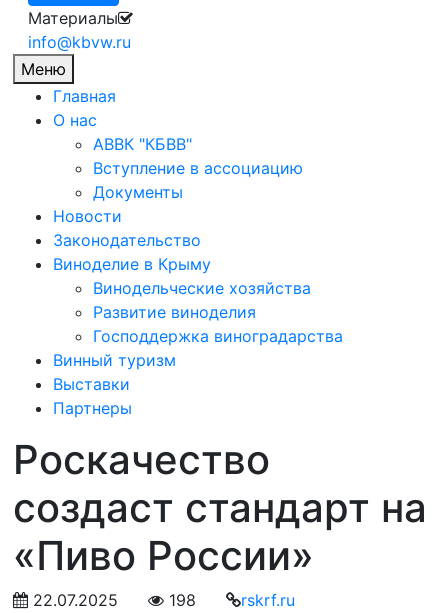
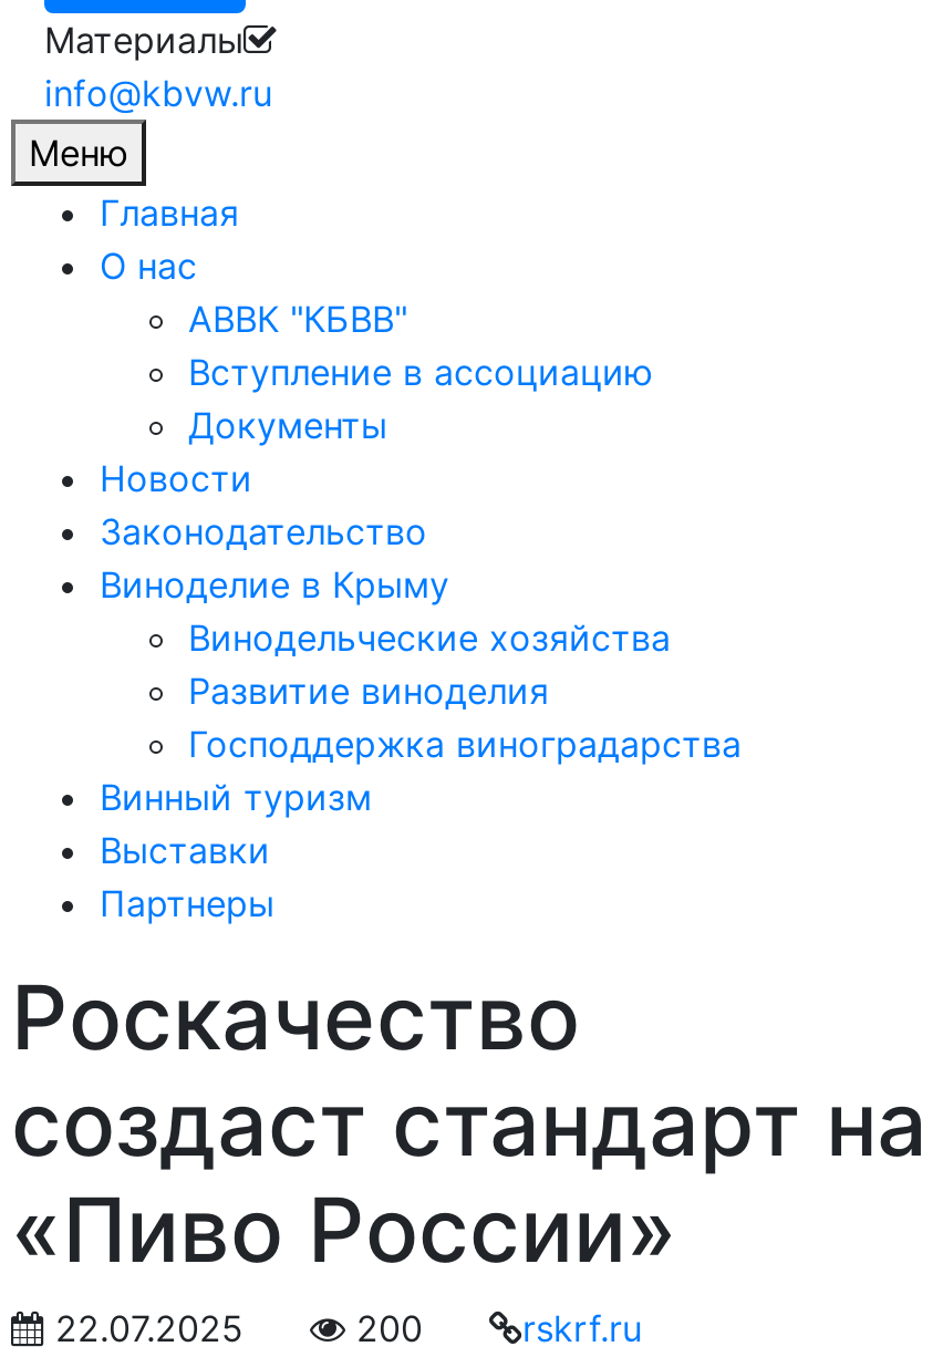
- 198
+ 200
